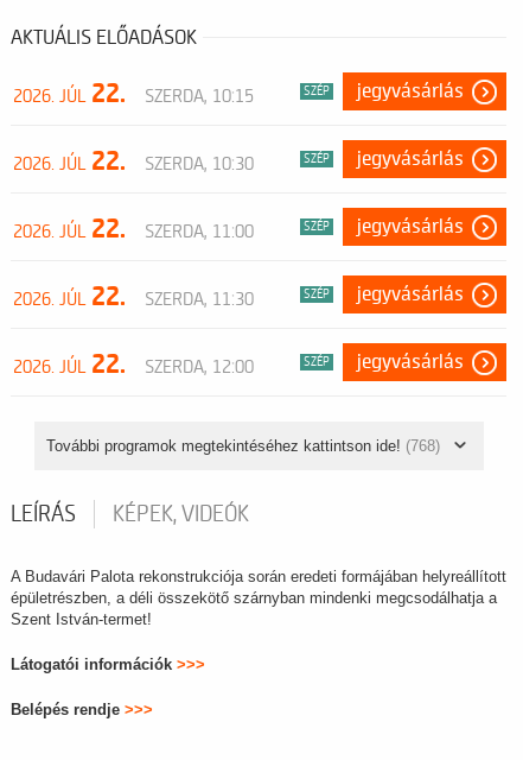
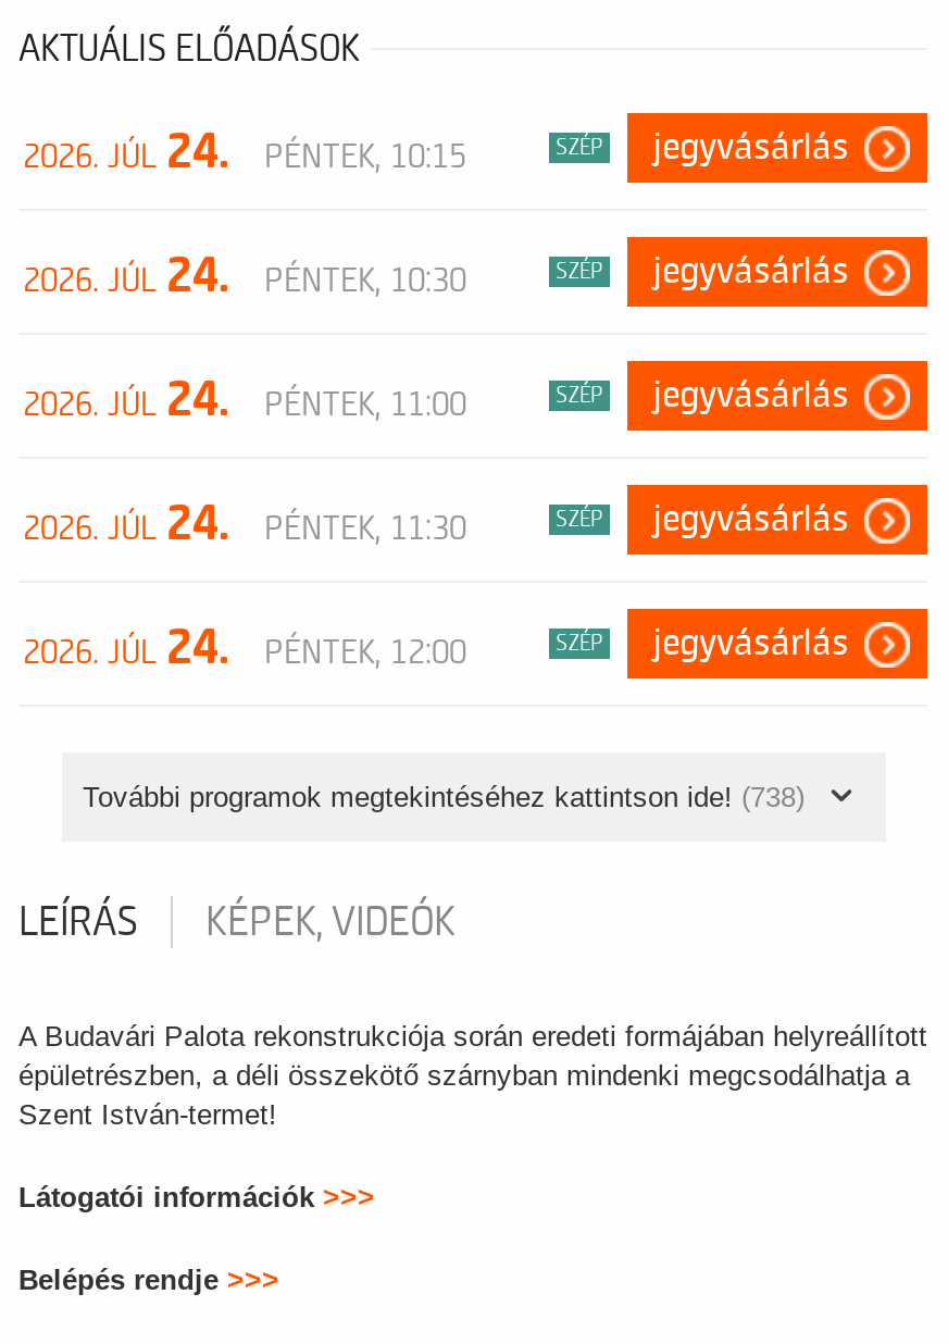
- 2026. JÚL 22.
- SZERDA, 10:15
+ 2026. JÚL 24.
+ PÉNTEK, 10:15

- 2026. JÚL 22.
- SZERDA, 10:30
+ 2026. JÚL 24.
+ PÉNTEK, 10:30

- 2026. JÚL 22.
- SZERDA, 11:00
+ 2026. JÚL 24.
+ PÉNTEK, 11:00

- 2026. JÚL 22.
- SZERDA, 11:30
+ 2026. JÚL 24.
+ PÉNTEK, 11:30

- 2026. JÚL 22.
- SZERDA, 12:00
+ 2026. JÚL 24.
+ PÉNTEK, 12:00

- További programok megtekintéséhez kattintson ide! (768)
+ További programok megtekintéséhez kattintson ide! (738)
